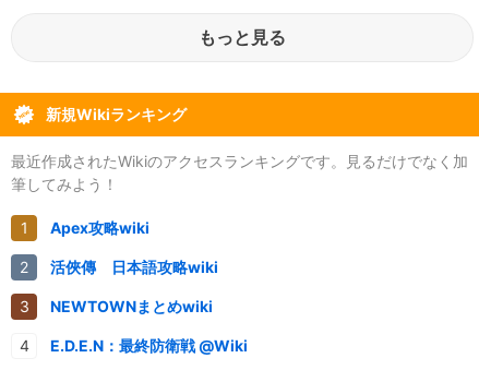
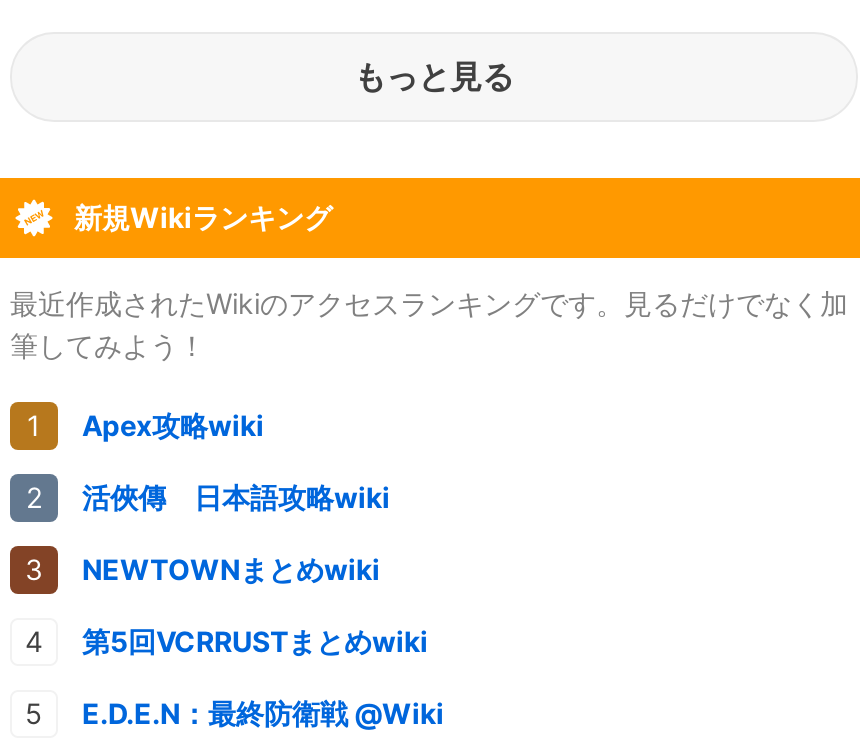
+ 第5回VCRRUSTまとめwiki
